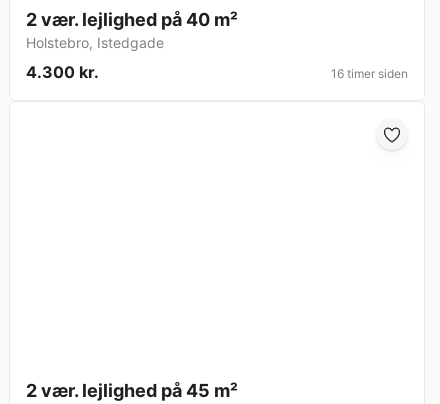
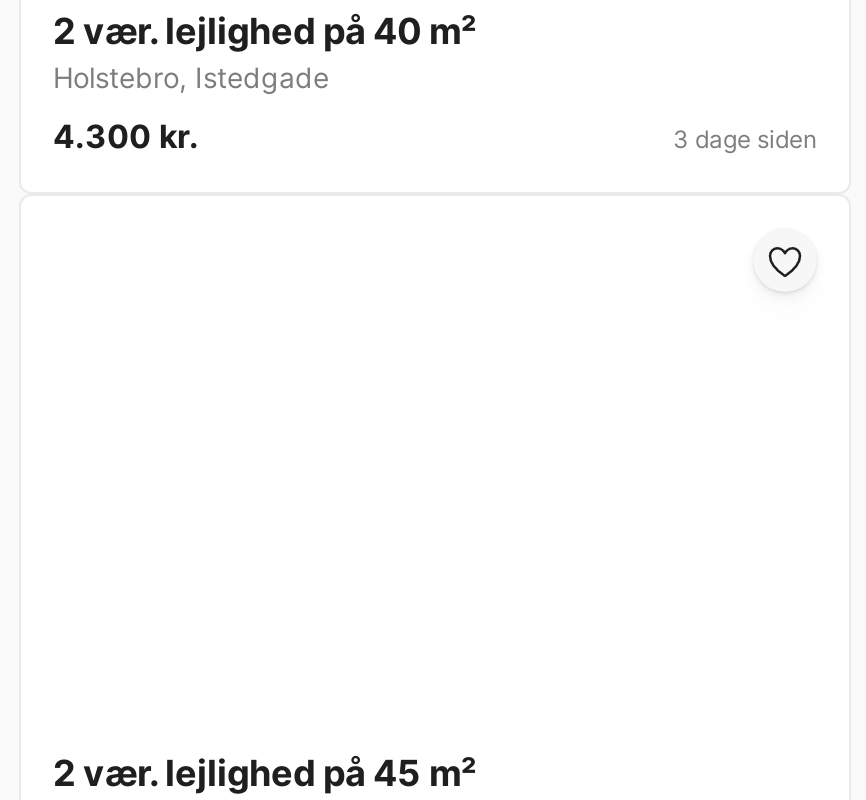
- 16 timer siden
+ 3 dage siden
